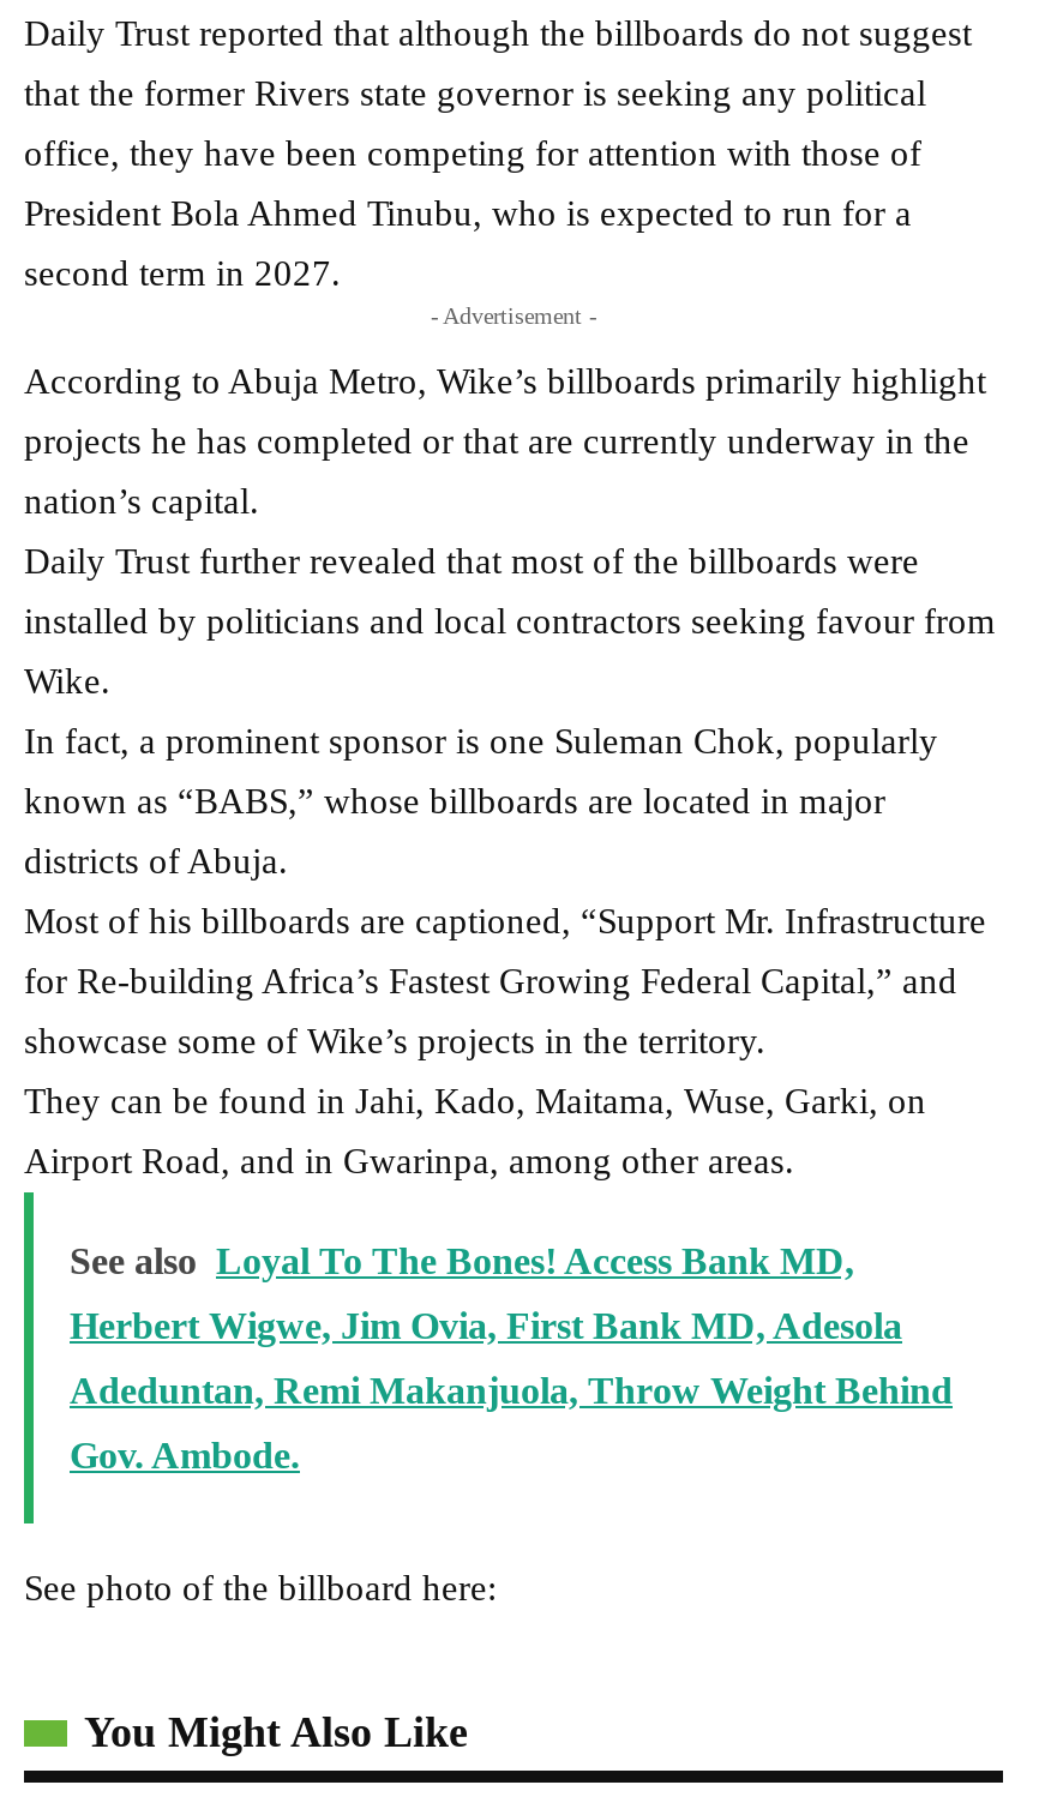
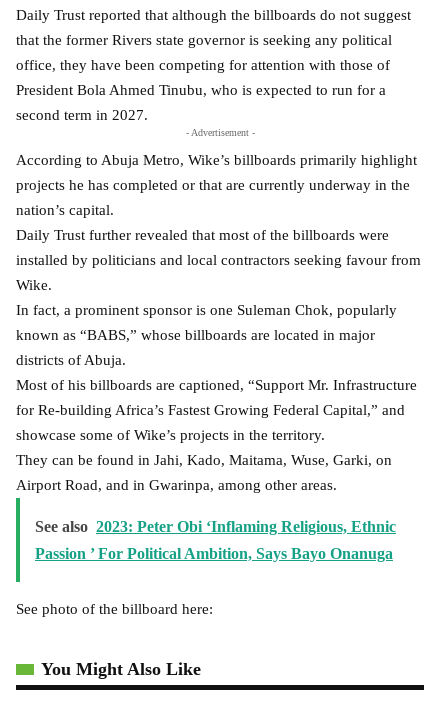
- See also Loyal To The Bones! Access Bank MD,
- Herbert Wigwe, Jim Ovia, First Bank MD, Adesola
- Adeduntan, Remi Makanjuola, Throw Weight Behind
- Gov. Ambode.
+ See also 2023: Peter Obi ‘Inflaming Religious, Ethnic
+ Passion ’ For Political Ambition, Says Bayo Onanuga
